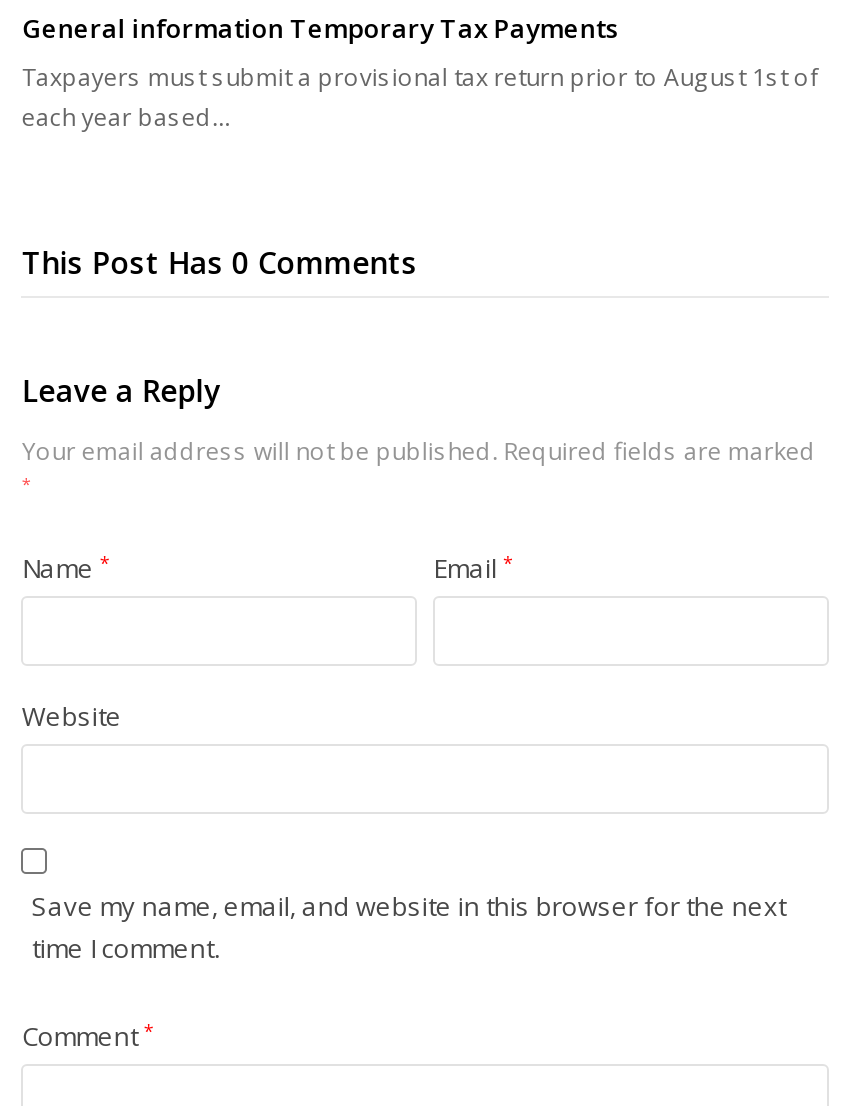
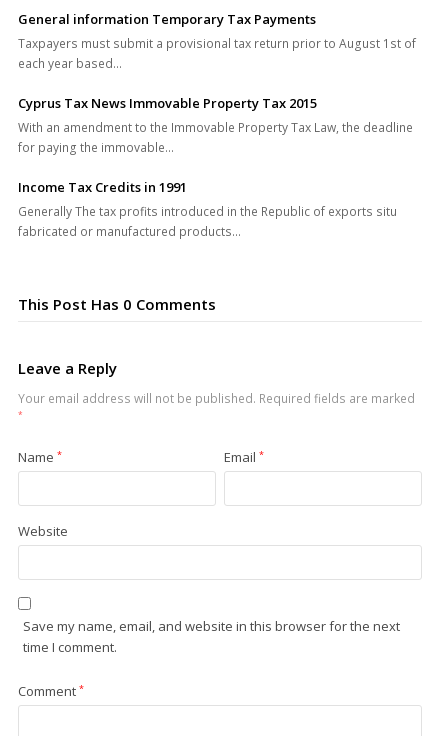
+ Cyprus Tax News Immovable Property Tax 2015
+ With an amendment to the Immovable Property Tax Law, the deadline
+ for paying the immovable…
+ Income Tax Credits in 1991
+ Generally The tax profits introduced in the Republic of exports situ
+ fabricated or manufactured products…
